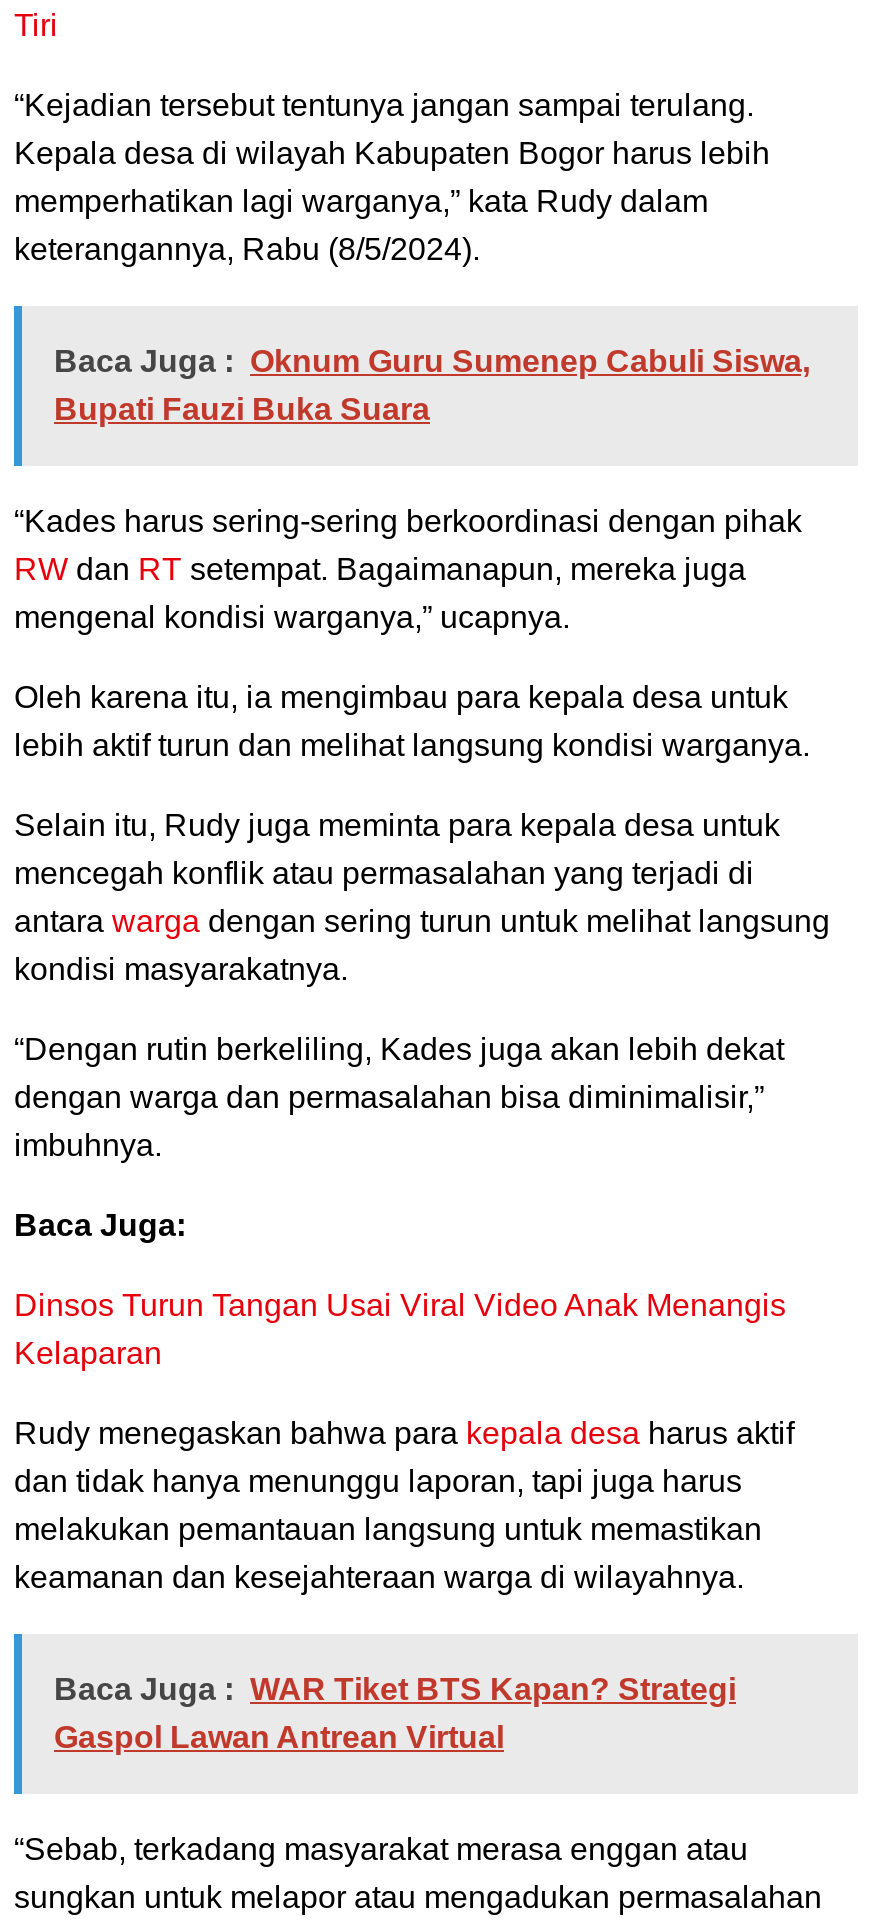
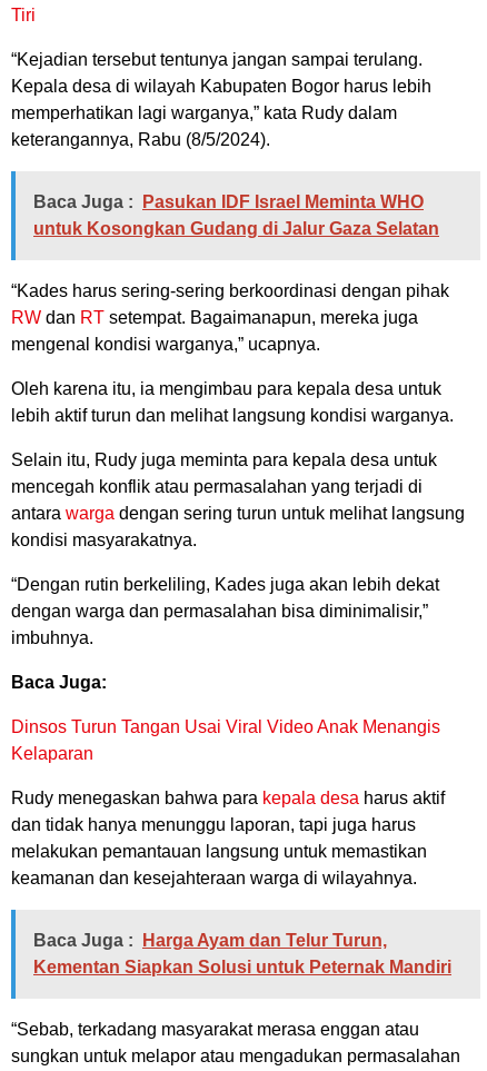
- Baca Juga : Oknum Guru Sumenep Cabuli Siswa,
- Bupati Fauzi Buka Suara
+ Baca Juga : Pasukan IDF Israel Meminta WHO
+ untuk Kosongkan Gudang di Jalur Gaza Selatan

- Baca Juga : WAR Tiket BTS Kapan? Strategi
- Gaspol Lawan Antrean Virtual
+ Baca Juga : Harga Ayam dan Telur Turun,
+ Kementan Siapkan Solusi untuk Peternak Mandiri
